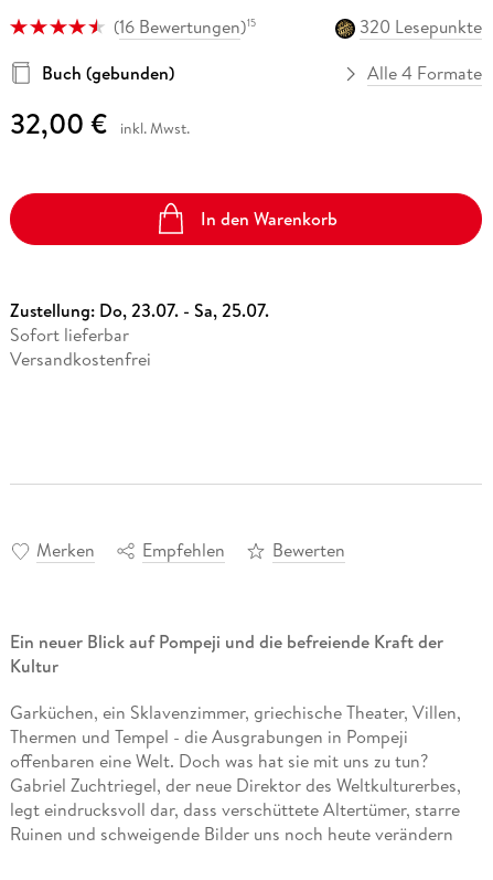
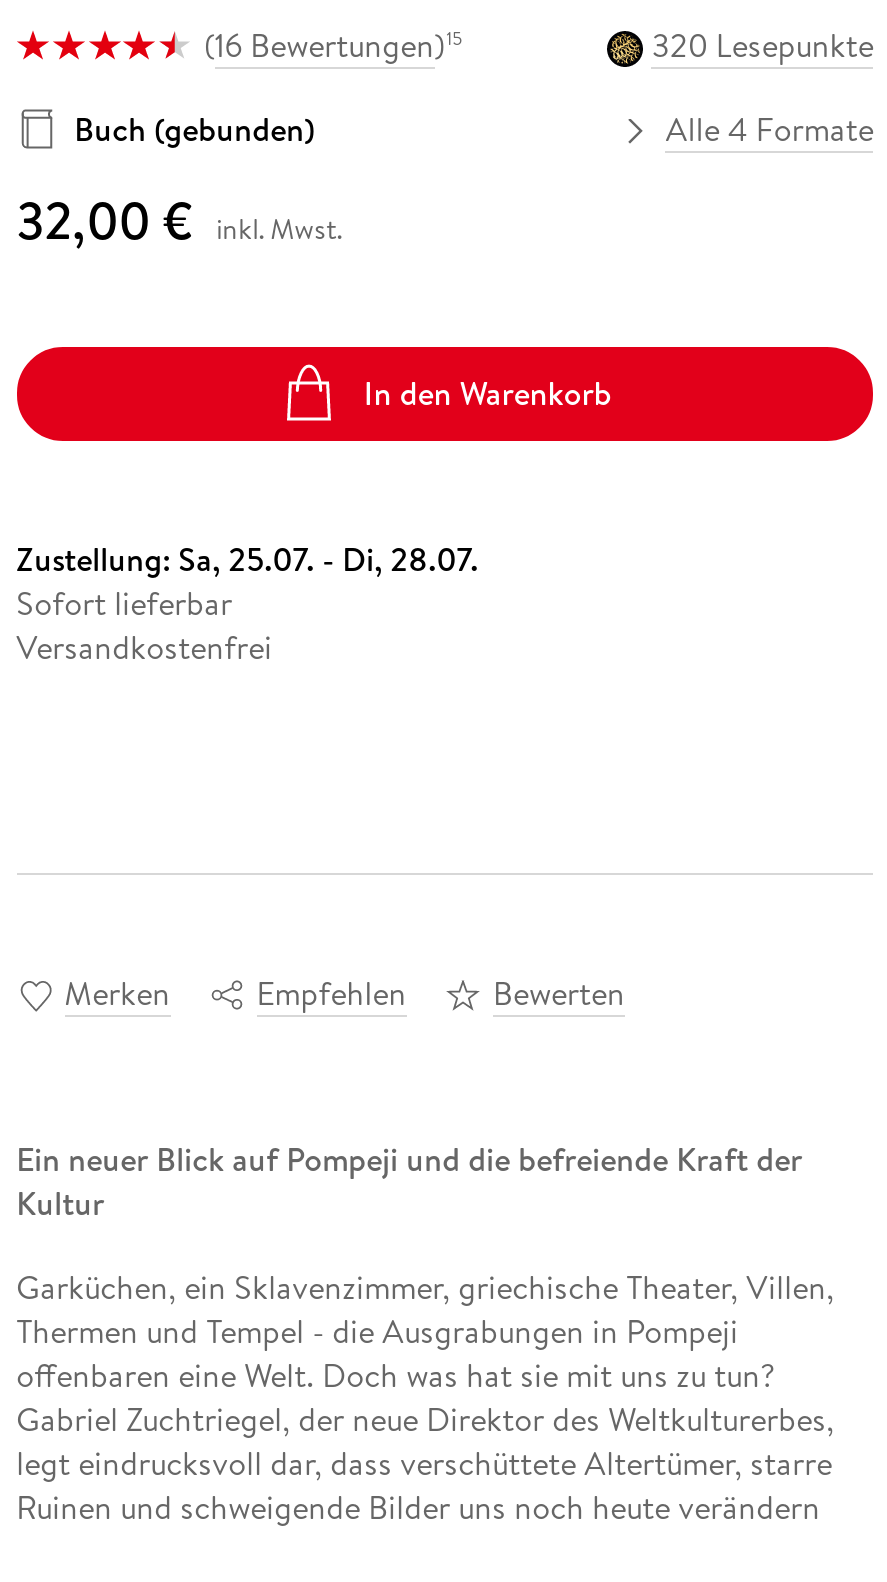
- Zustellung: Do, 23.07. - Sa, 25.07.
+ Zustellung: Sa, 25.07. - Di, 28.07.
